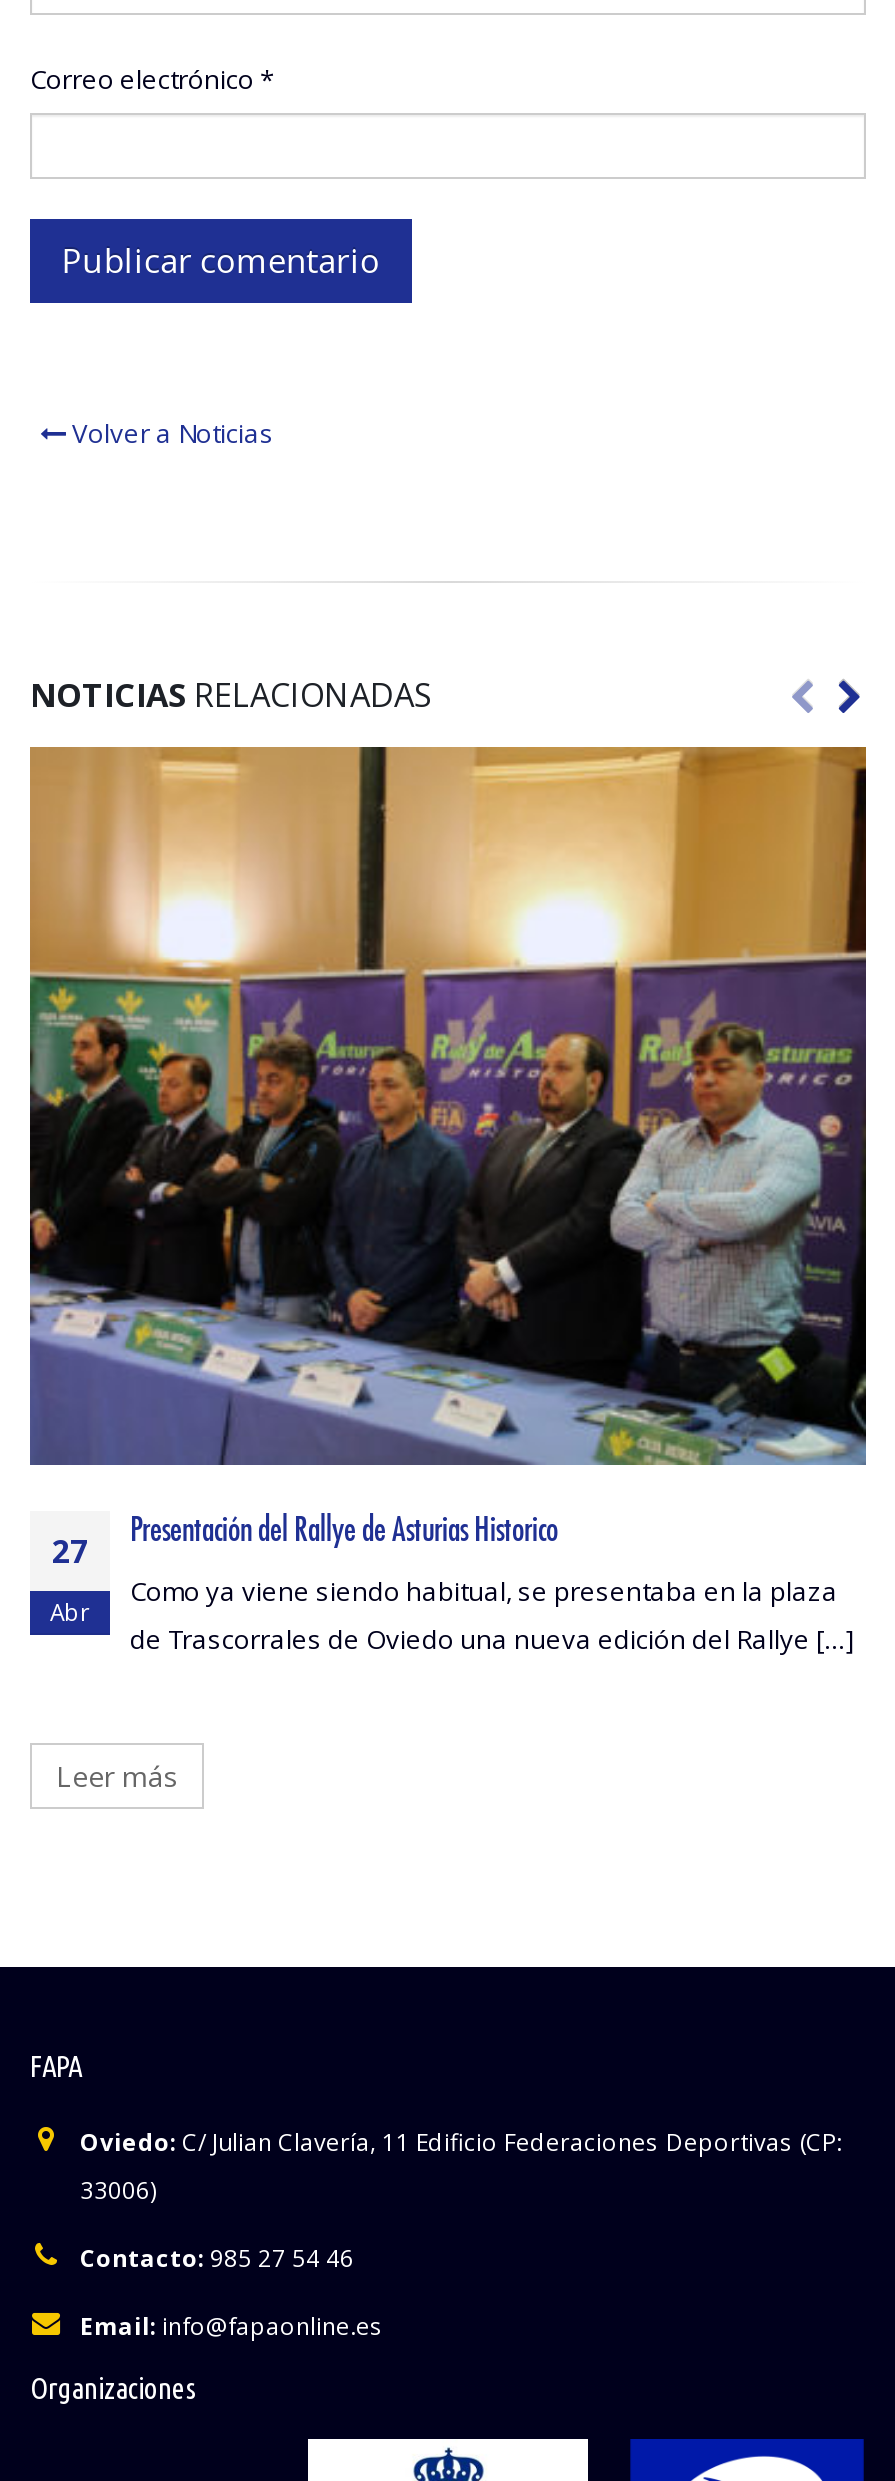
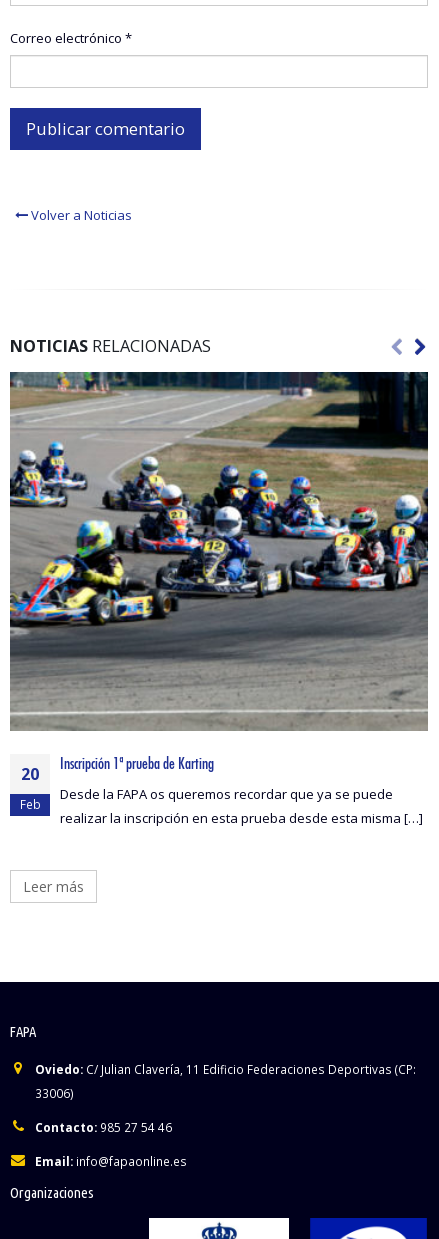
- [image]
- Presentación del Rallye de Asturias Historico
+ [image]
+ Inscripción 1ª prueba de Karting

- 27
+ 20

- Como ya viene siendo habitual, se presentaba en la plaza
- de Trascorrales de Oviedo una nueva edición del Rallye […]
+ Desde la FAPA os queremos recordar que ya se puede
+ realizar la inscripción en esta prueba desde esta misma […]

- Abr
+ Feb
